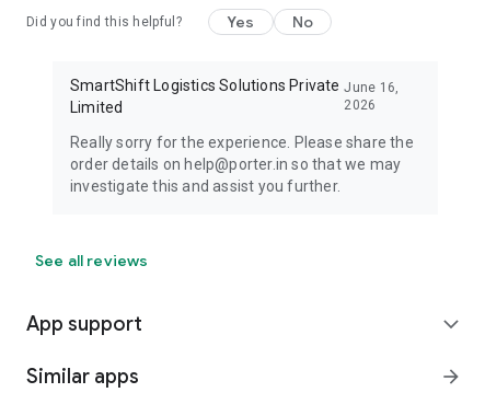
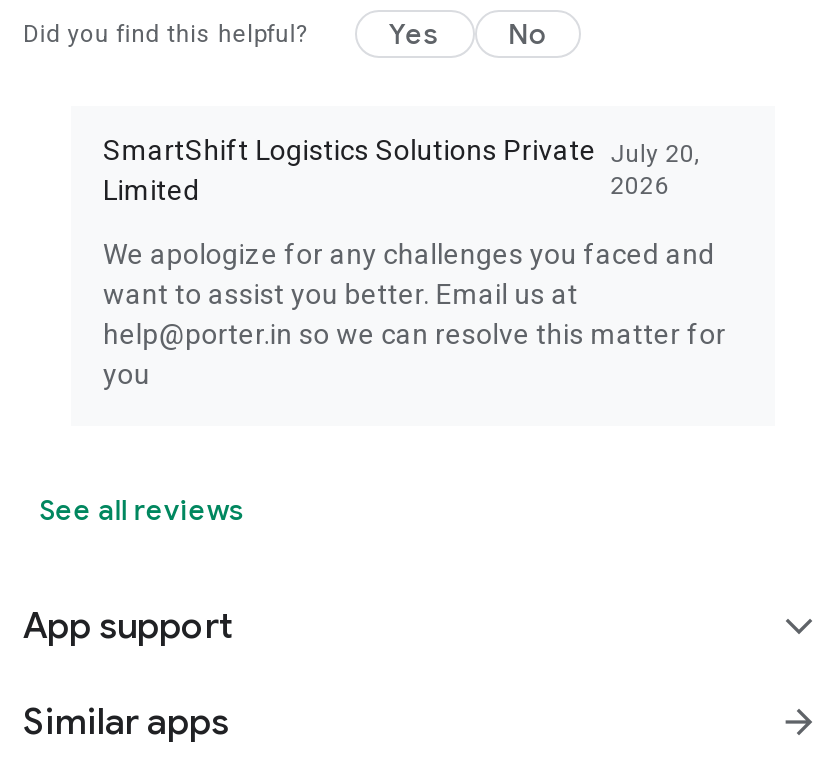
- SmartShift Logistics Solutions Private June 16,
+ SmartShift Logistics Solutions Private July 20,

- Really sorry for the experience. Please share the
- order details on help@porter.in so that we may
- investigate this and assist you further.
+ We apologize for any challenges you faced and
+ want to assist you better. Email us at
+ help@porter.in so we can resolve this matter for
+ you
